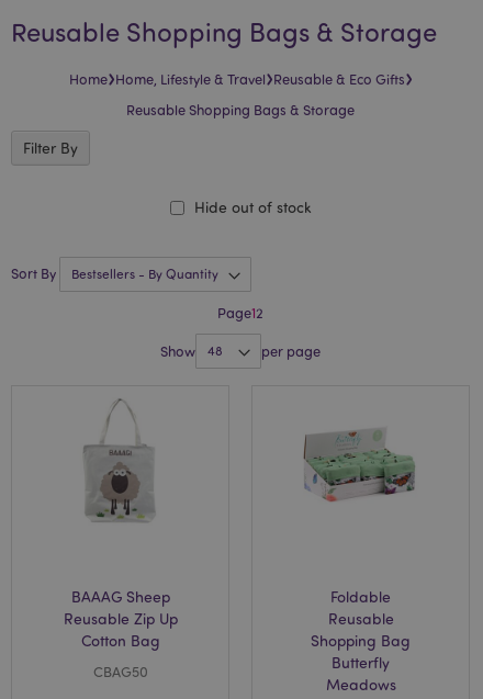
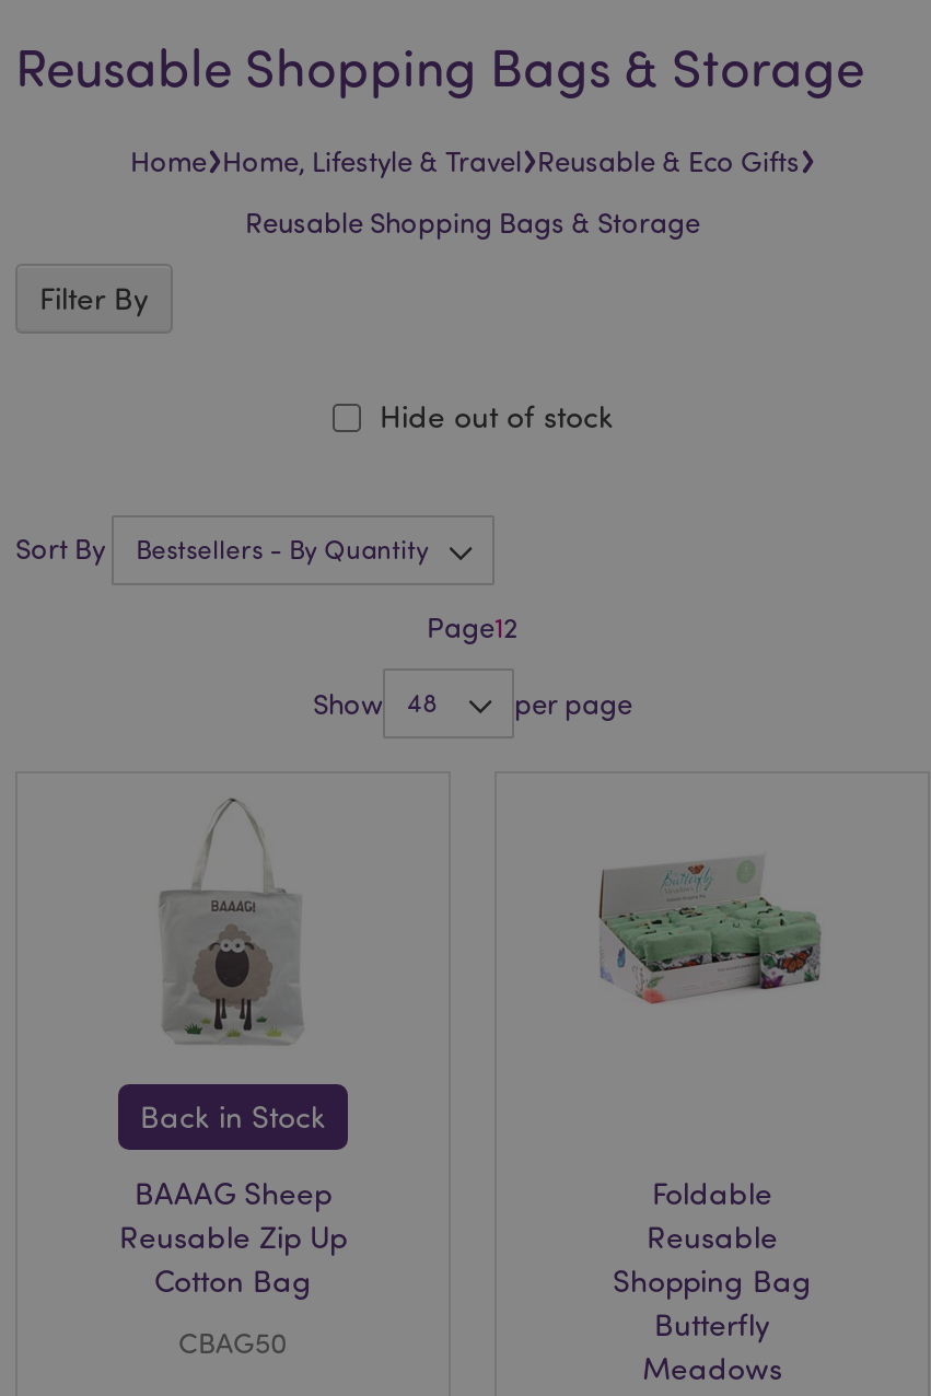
+ Back in Stock
